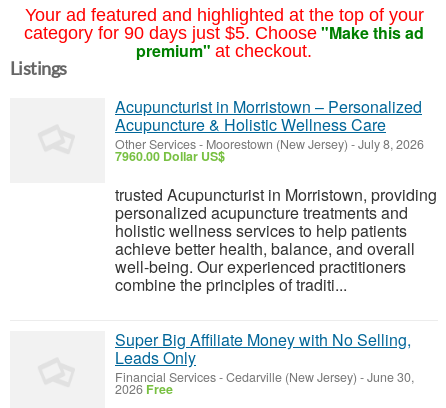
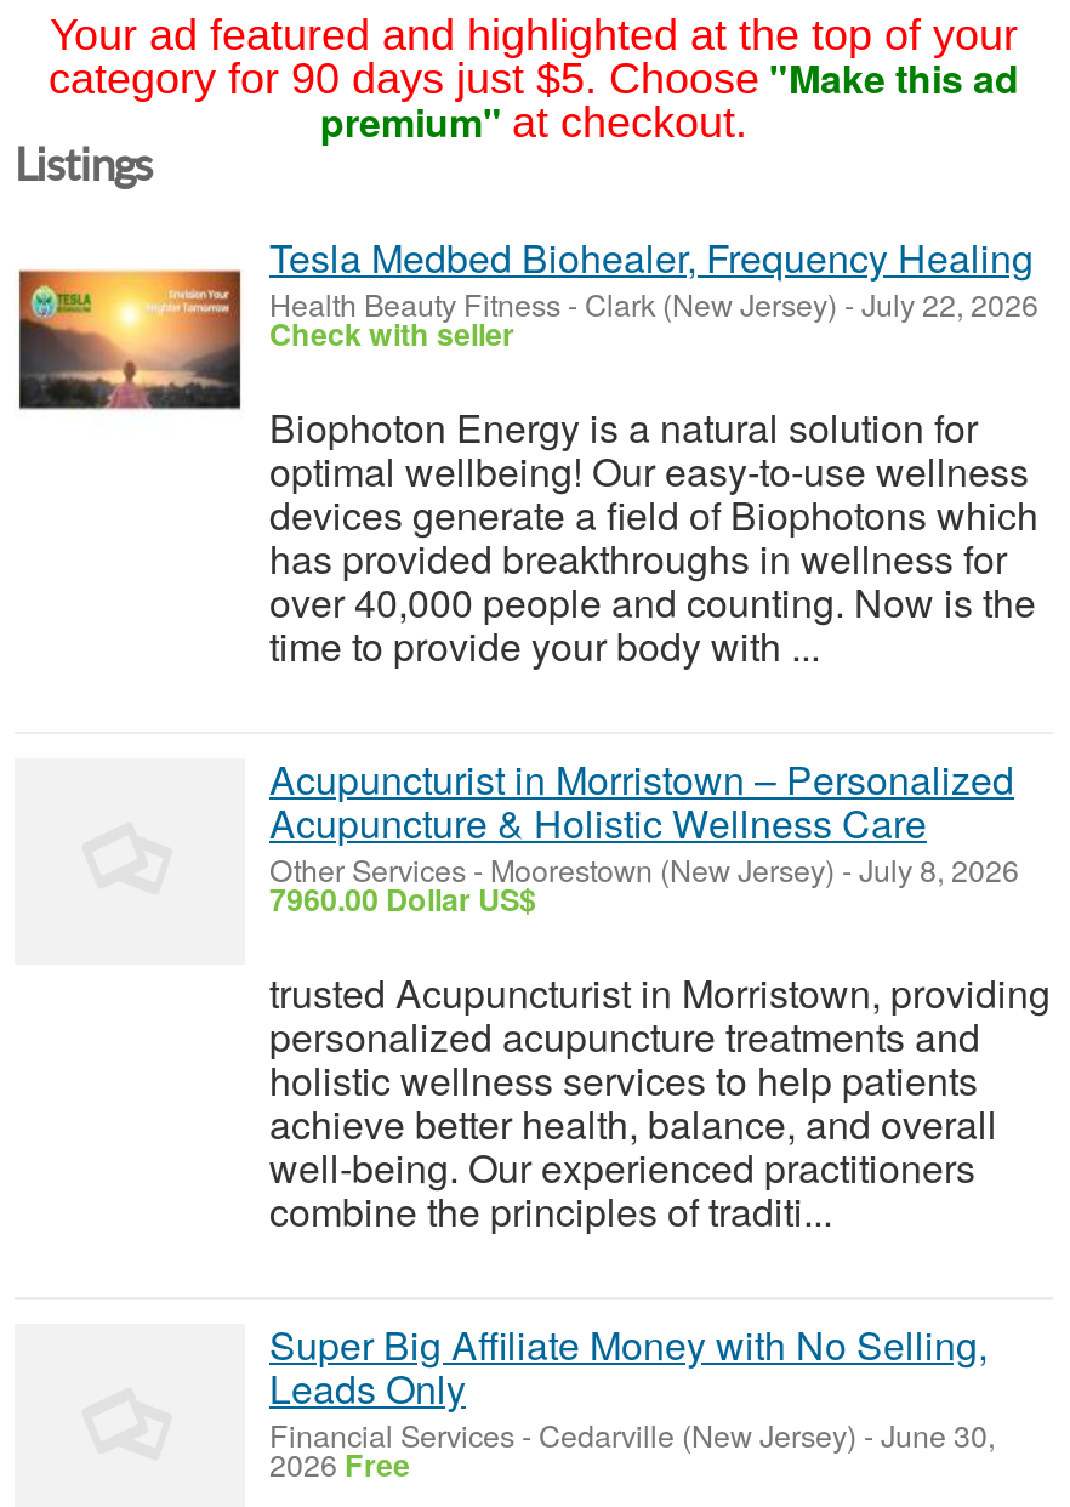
+ [image]
+ Tesla Medbed Biohealer, Frequency Healing
+ Health Beauty Fitness - Clark (New Jersey) - July 22, 2026
+ Check with seller
+ Biophoton Energy is a natural solution for
+ optimal wellbeing! Our easy-to-use wellness
+ devices generate a field of Biophotons which
+ has provided breakthroughs in wellness for
+ over 40,000 people and counting. Now is the
+ time to provide your body with ...
